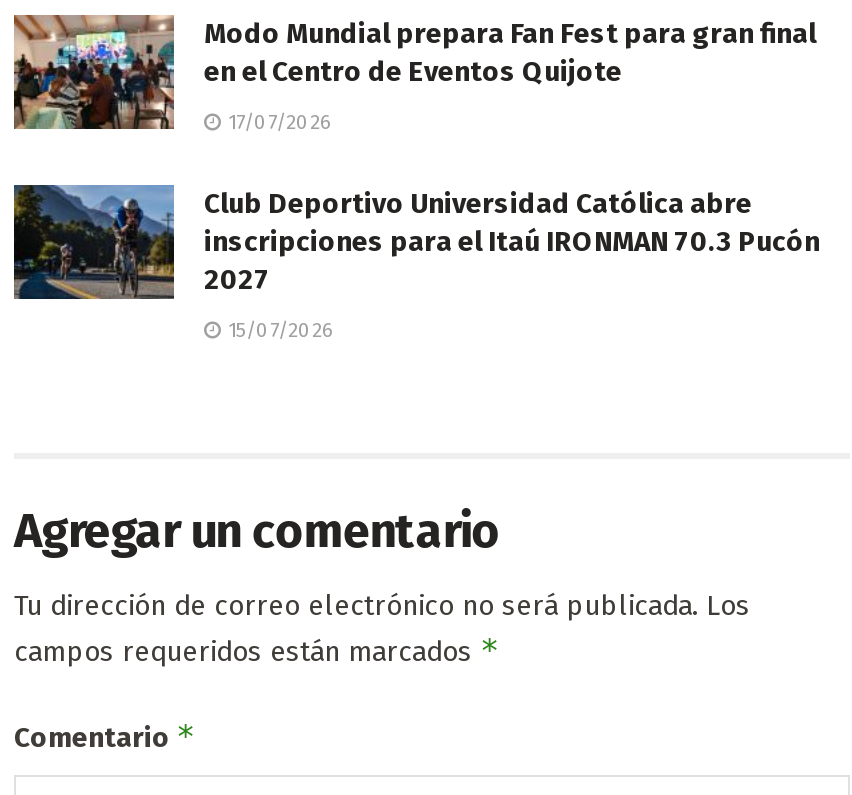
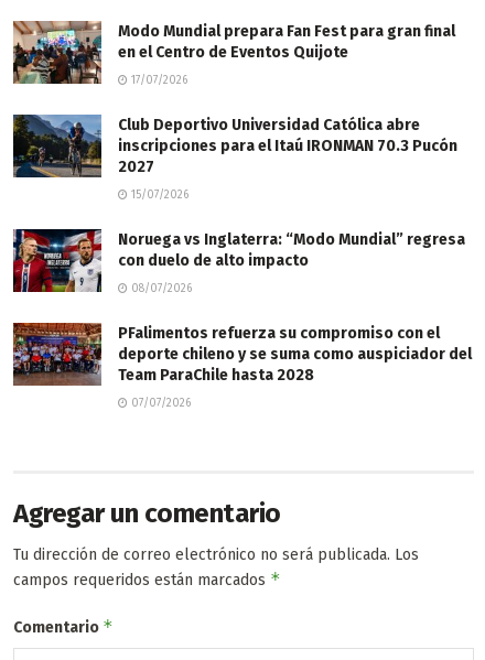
+ [image]
+ Noruega vs Inglaterra: “Modo Mundial” regresa
+ con duelo de alto impacto
+ 08/07/2026
+ PFalimentos refuerza su compromiso con el
+ deporte chileno y se suma como auspiciador del
+ Team ParaChile hasta 2028
+ 07/07/2026

+ [image]
